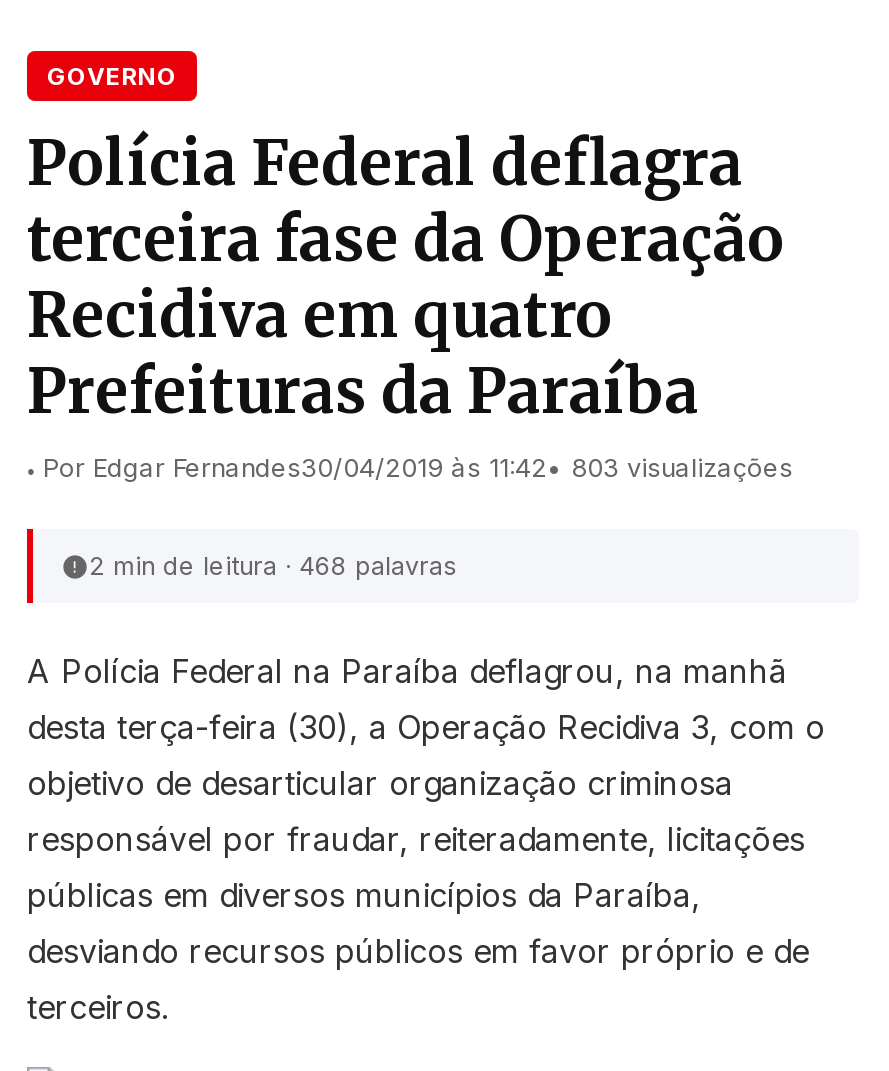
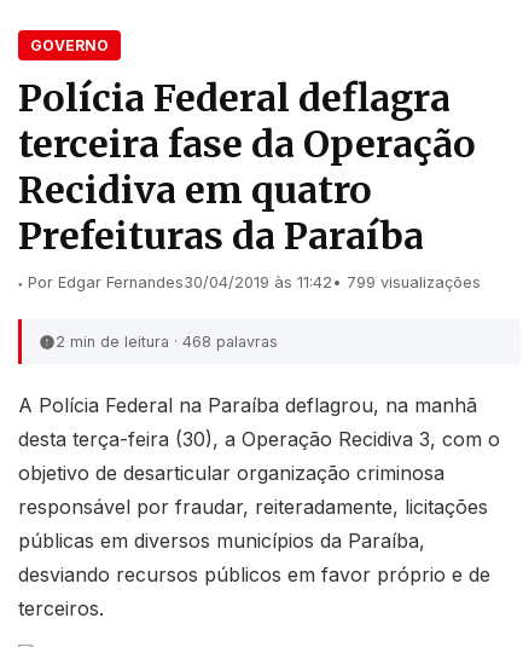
- Por Edgar Fernandes30/04/2019 às 11:42• 803 visualizações
+ Por Edgar Fernandes30/04/2019 às 11:42• 799 visualizações
